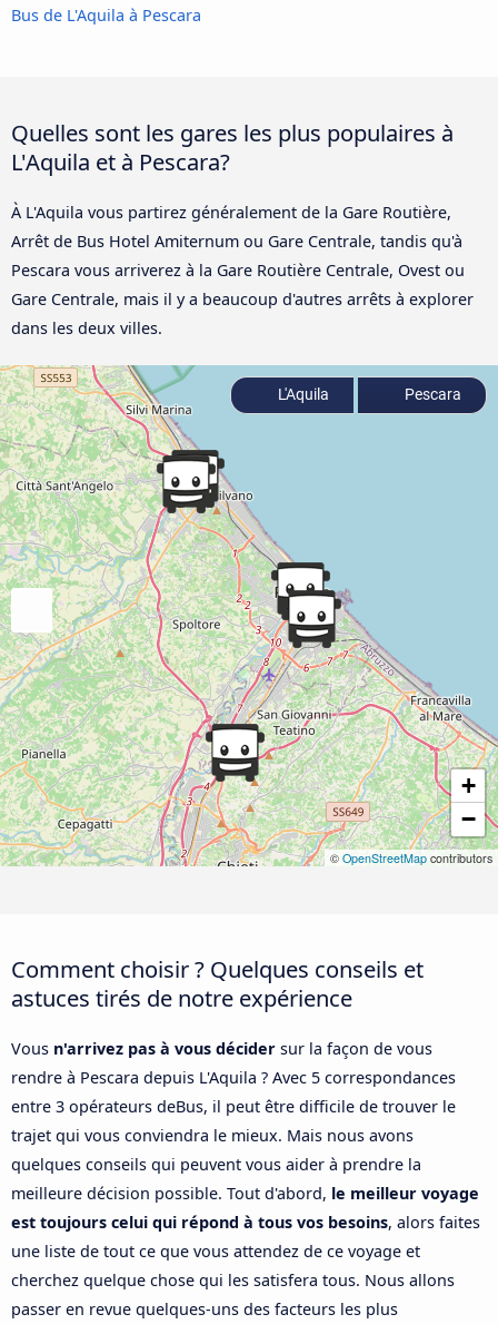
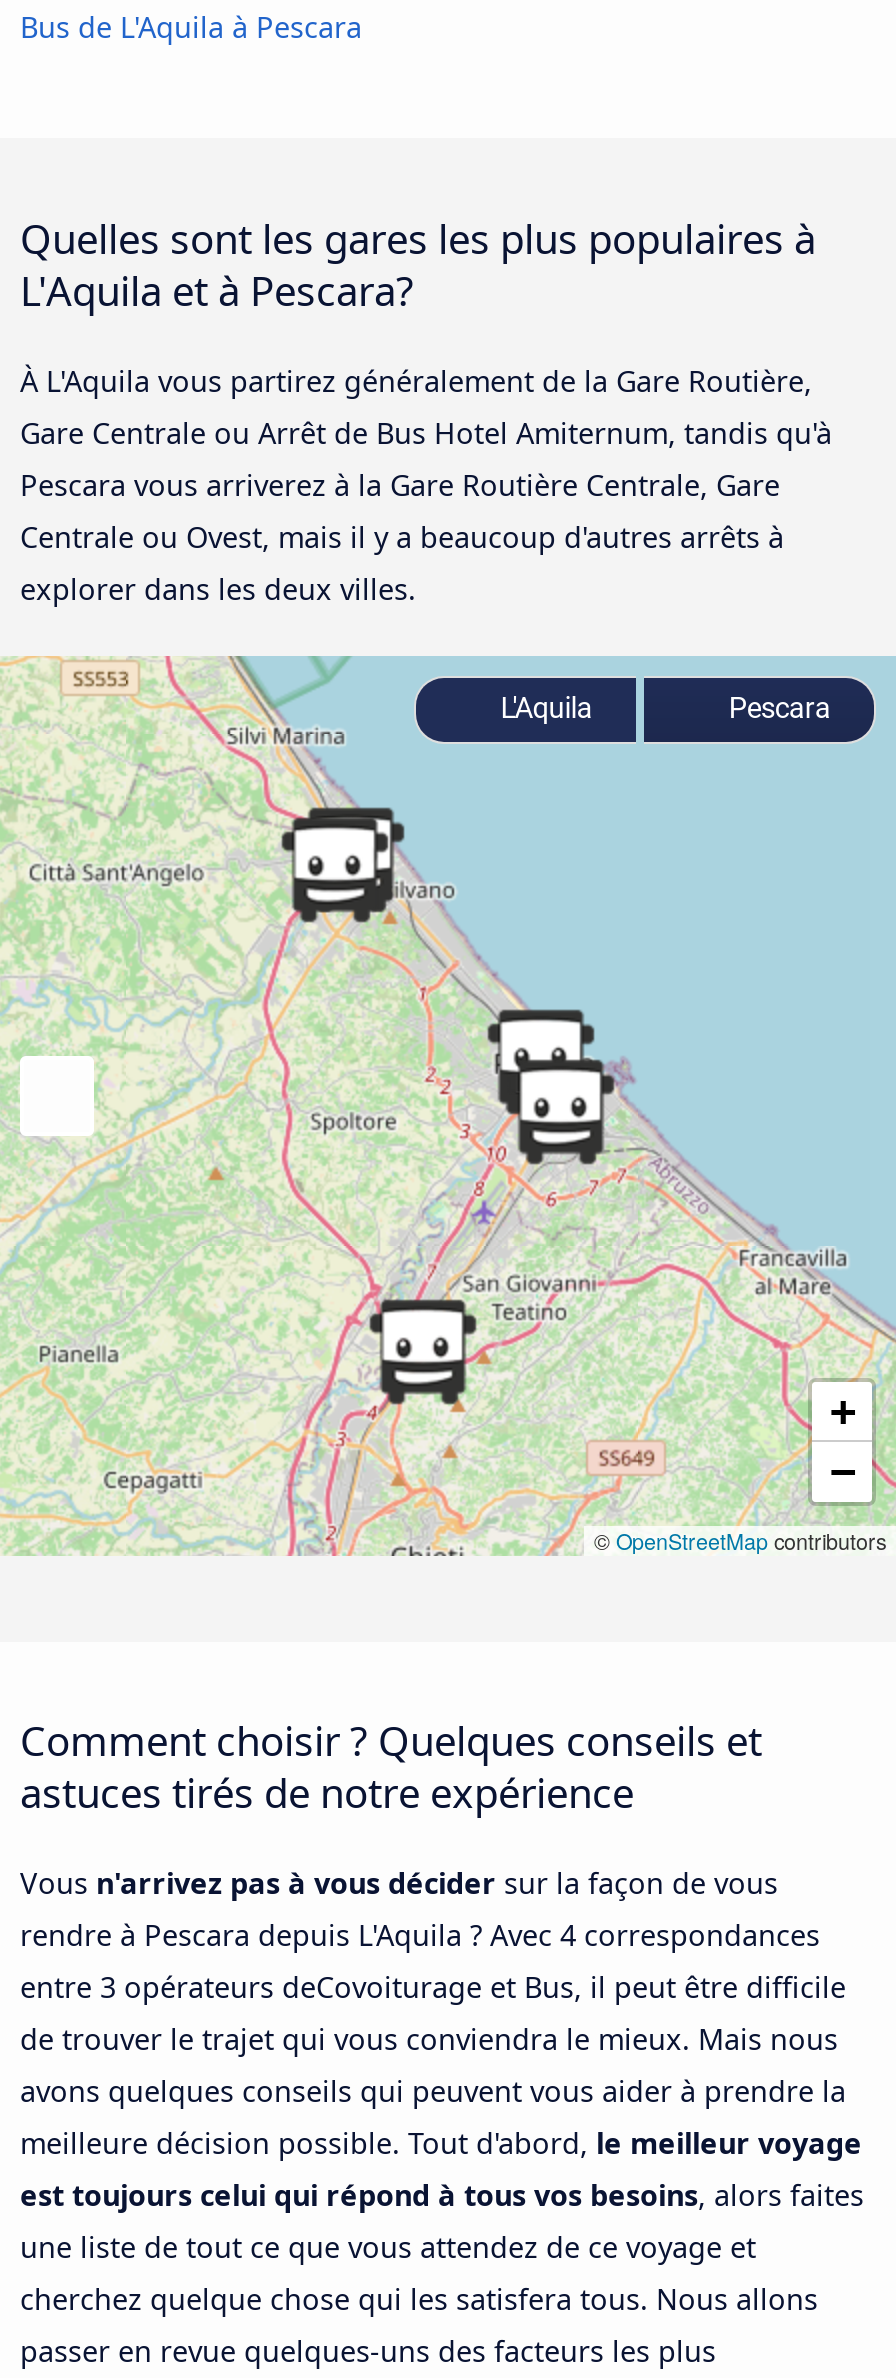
- Arrêt de Bus Hotel Amiternum ou Gare Centrale, tandis qu'à
- Pescara vous arriverez à la Gare Routière Centrale, Ovest ou
- Gare Centrale, mais il y a beaucoup d'autres arrêts à explorer
- dans les deux villes.
+ Gare Centrale ou Arrêt de Bus Hotel Amiternum, tandis qu'à
+ Pescara vous arriverez à la Gare Routière Centrale, Gare
+ Centrale ou Ovest, mais il y a beaucoup d'autres arrêts à
+ explorer dans les deux villes.

- rendre à Pescara depuis L'Aquila ? Avec 5 correspondances
- entre 3 opérateurs deBus, il peut être difficile de trouver le
- trajet qui vous conviendra le mieux. Mais nous avons
- quelques conseils qui peuvent vous aider à prendre la
+ rendre à Pescara depuis L'Aquila ? Avec 4 correspondances
+ entre 3 opérateurs deCovoiturage et Bus, il peut être difficile
+ de trouver le trajet qui vous conviendra le mieux. Mais nous
+ avons quelques conseils qui peuvent vous aider à prendre la
